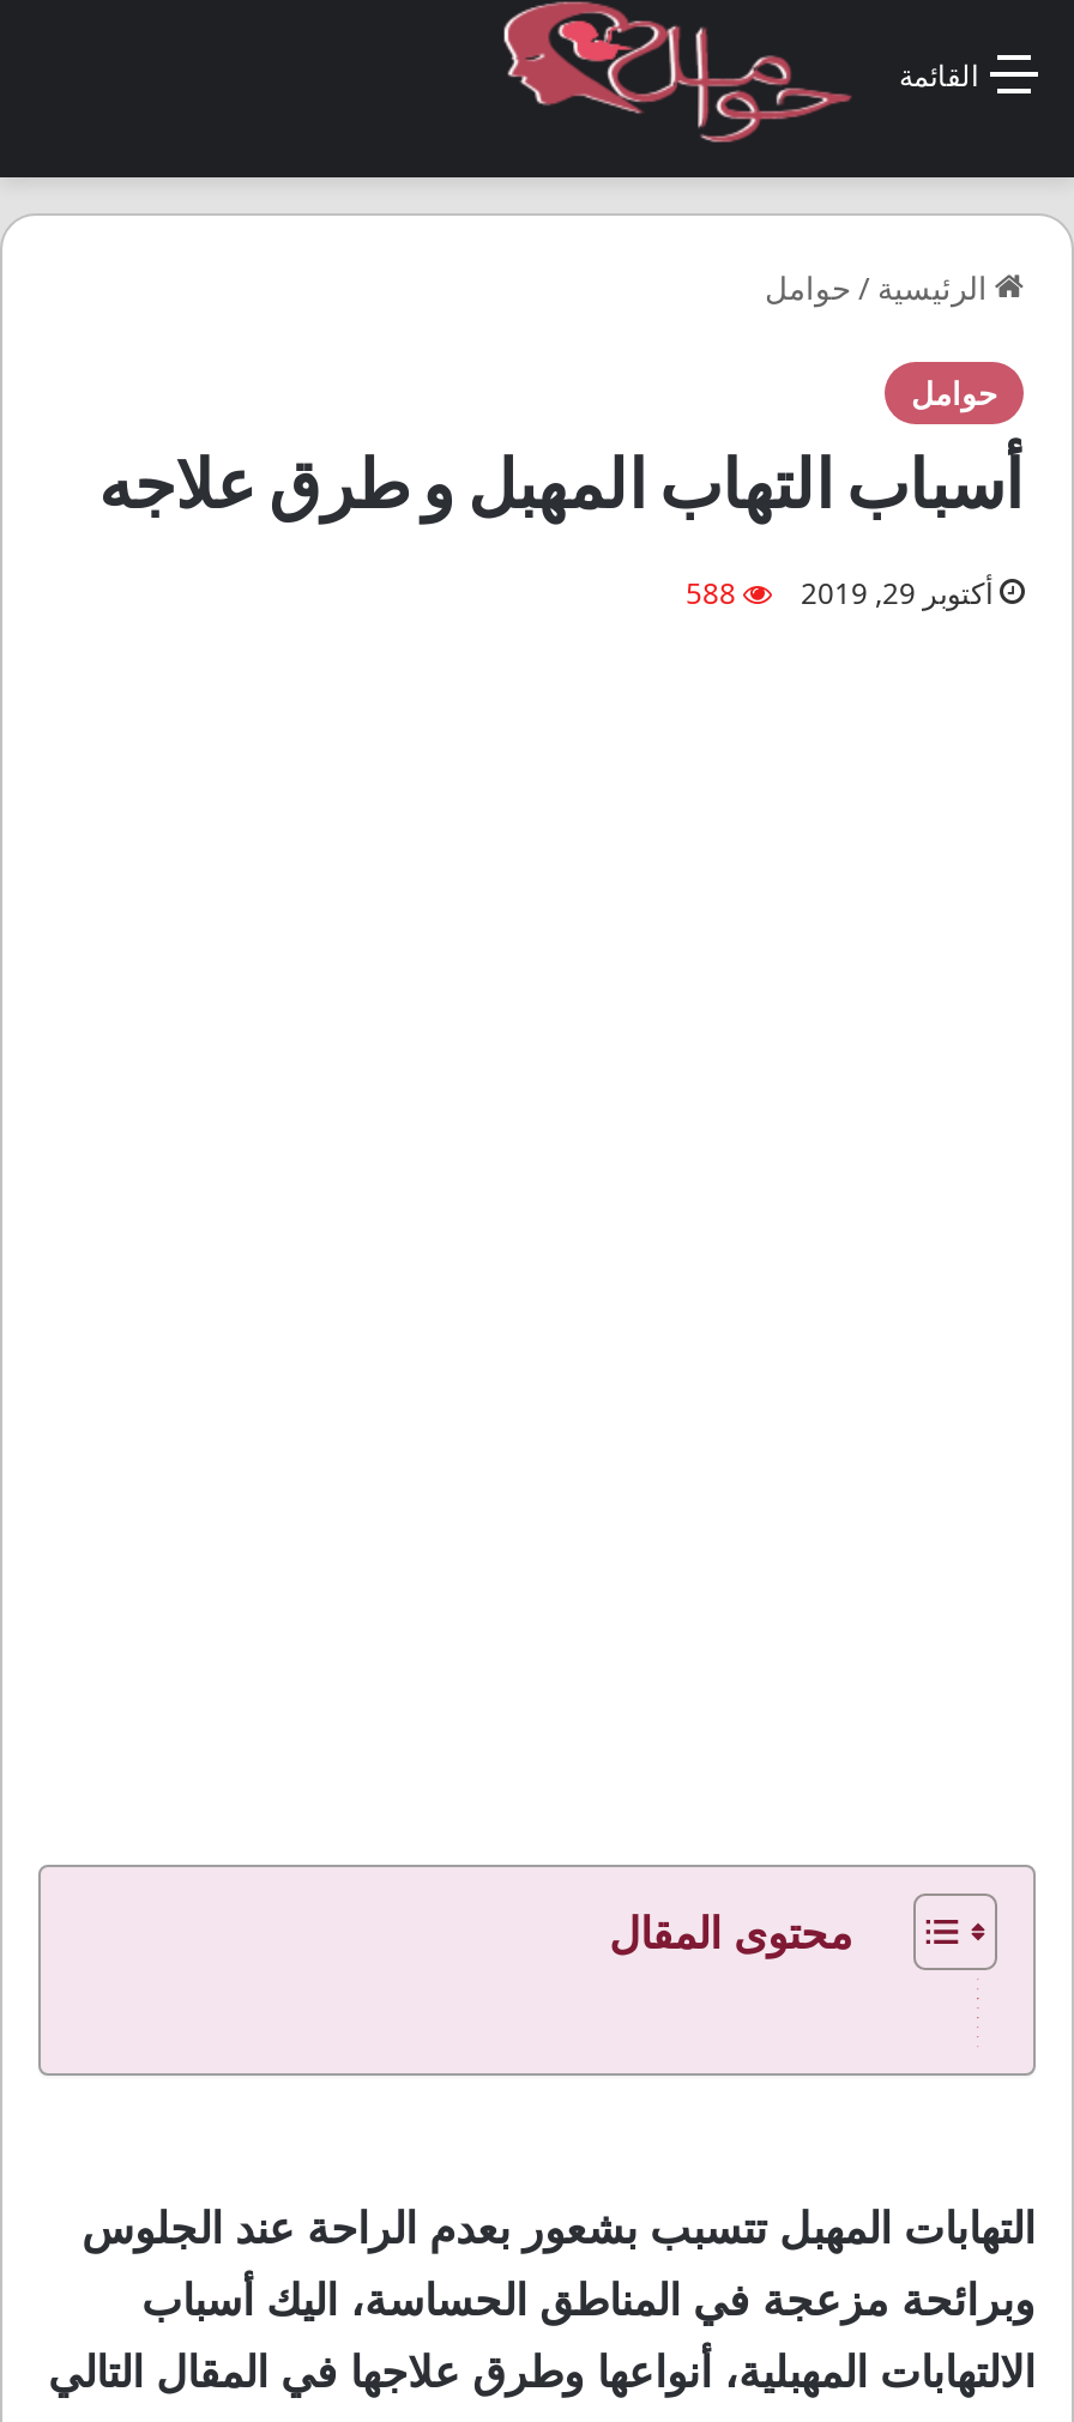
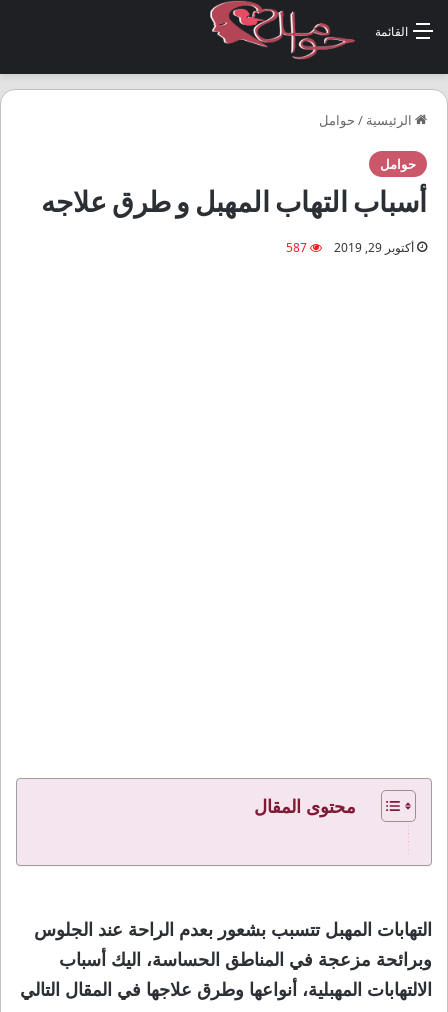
- 588
+ 587
